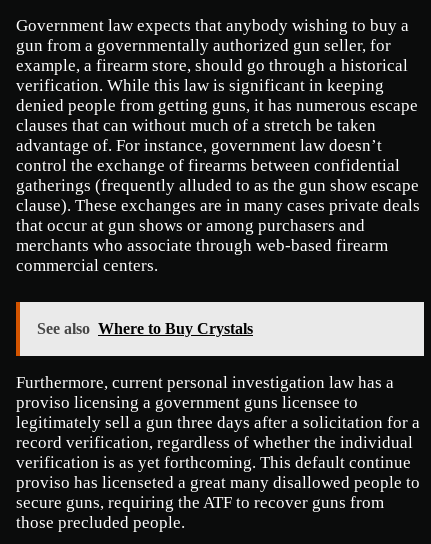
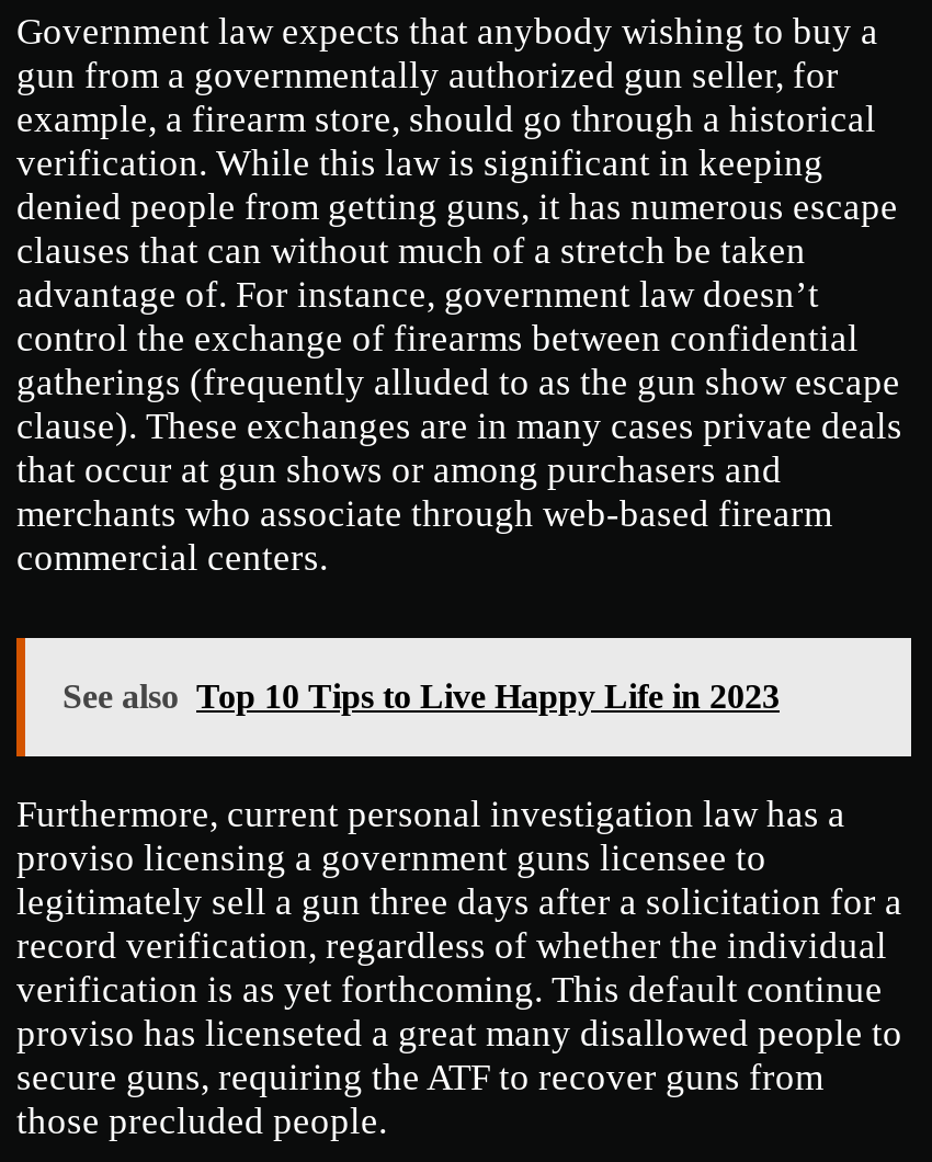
- See also Where to Buy Crystals
+ See also Top 10 Tips to Live Happy Life in 2023
